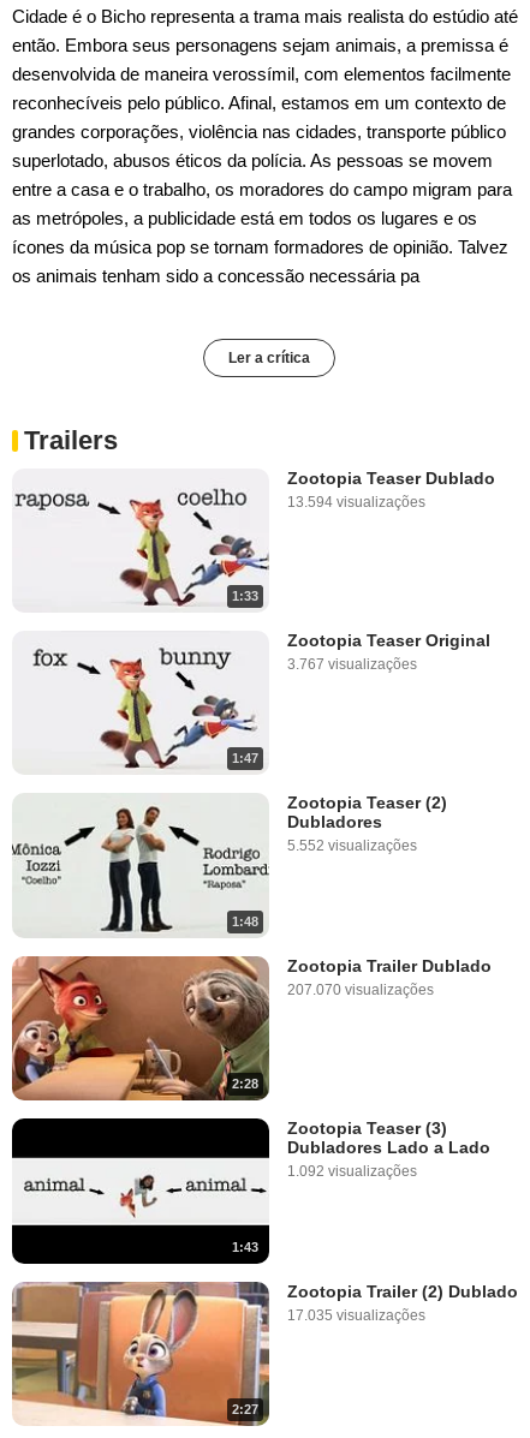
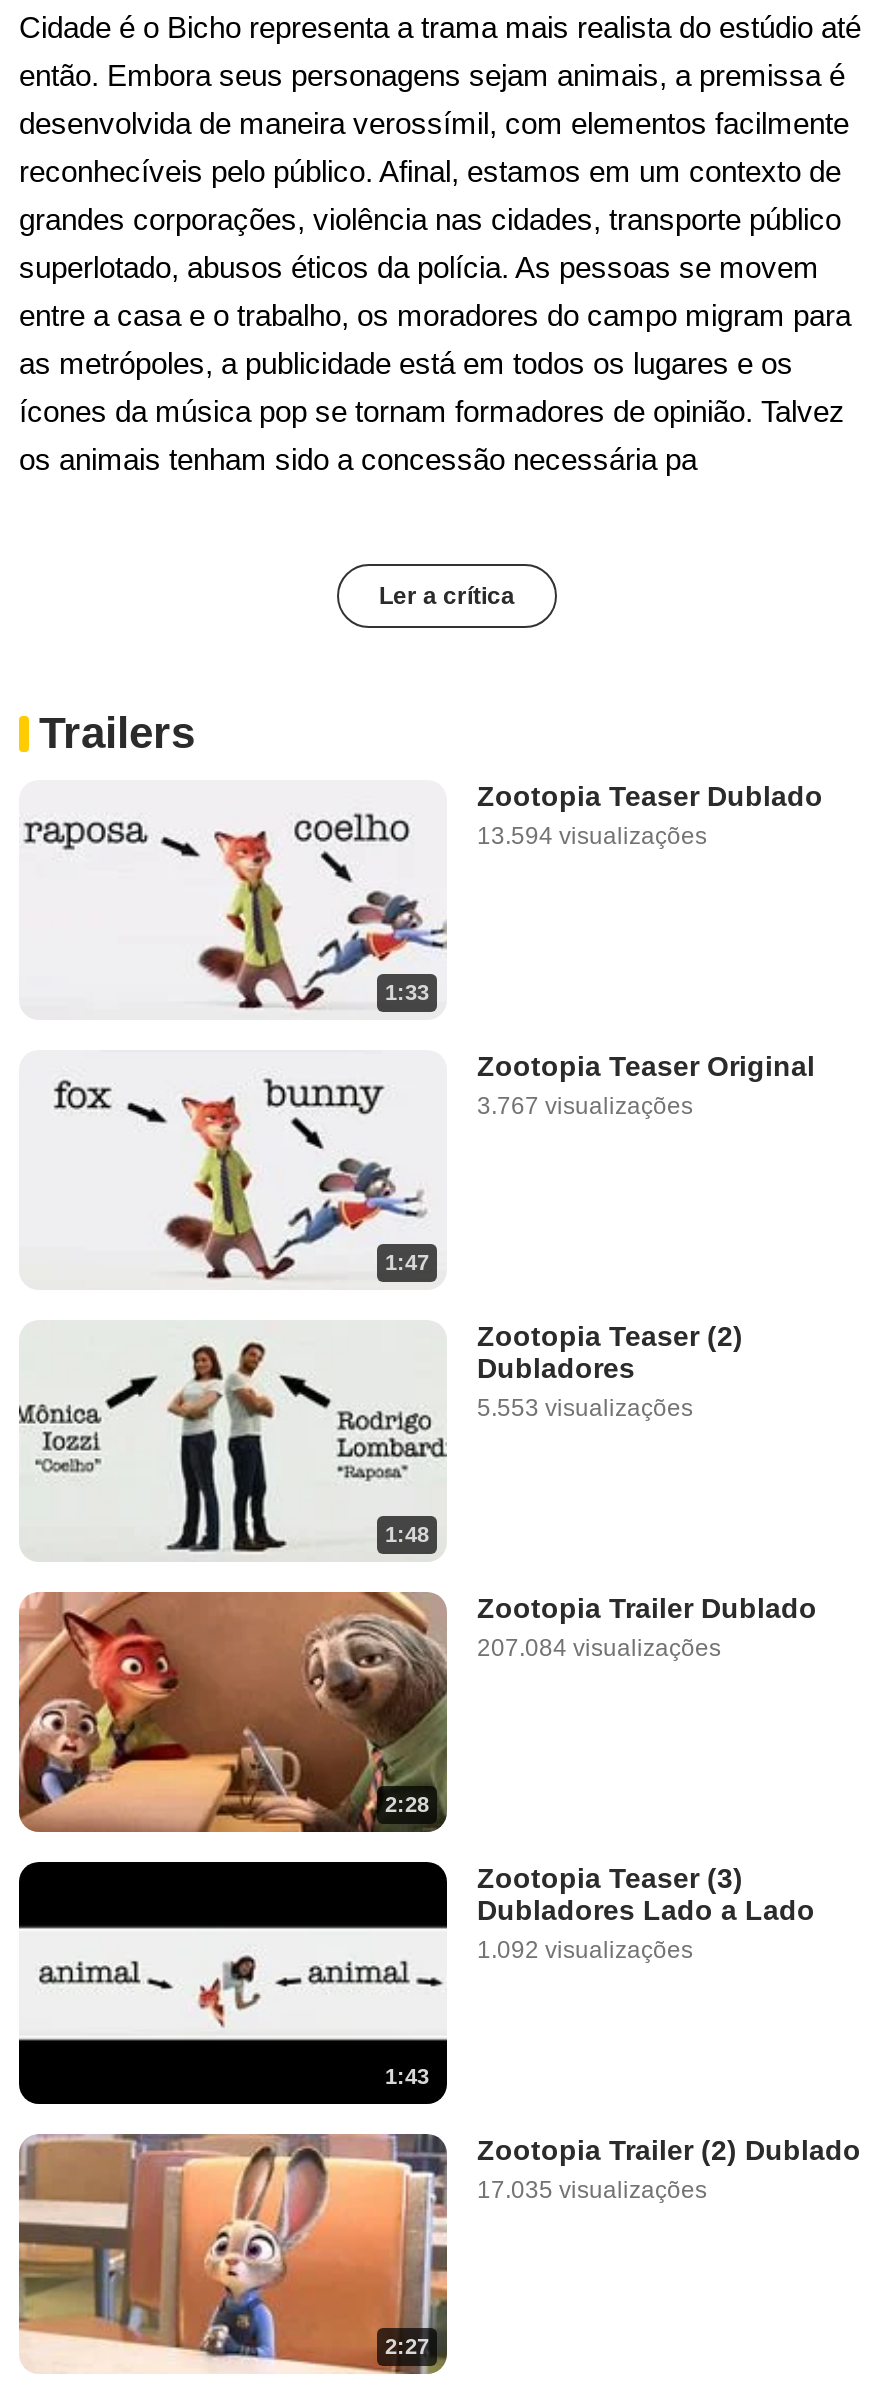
- 5.552 visualizações
+ 5.553 visualizações

- 207.070 visualizações
+ 207.084 visualizações
